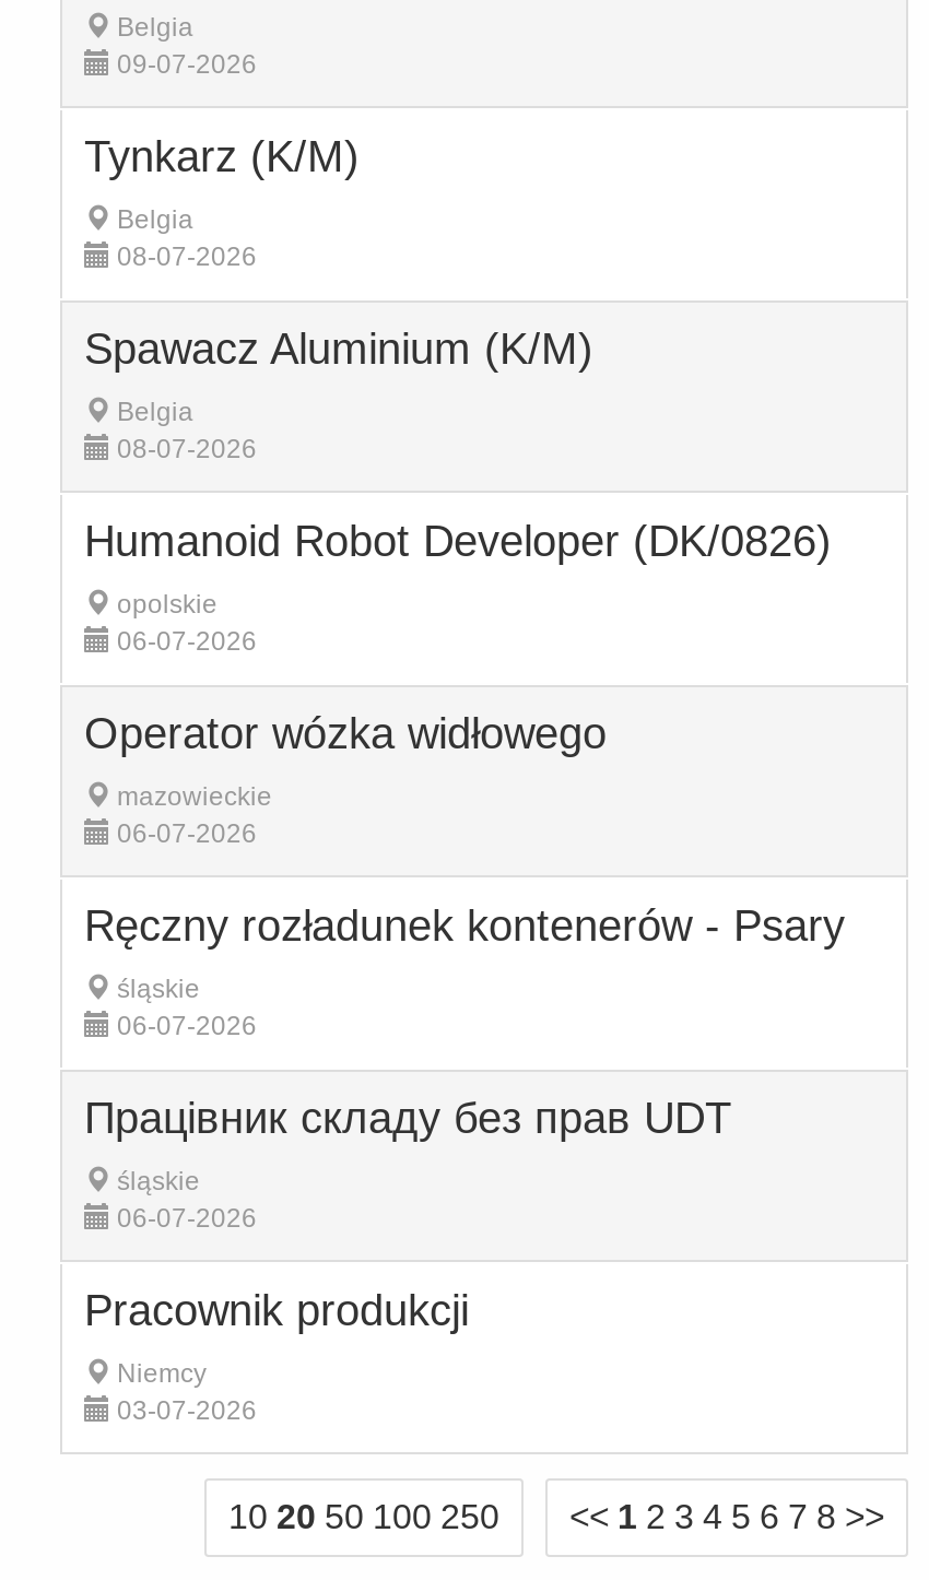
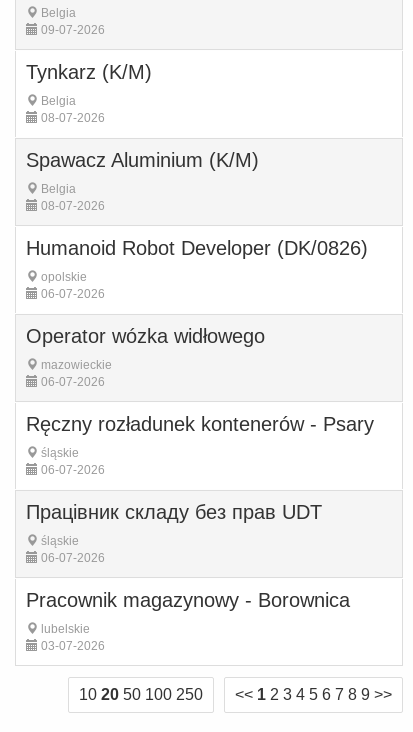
- Pracownik produkcji
+ Pracownik magazynowy - Borownica

- Niemcy
+ lubelskie

- 10 20 50 100 250 << 1 2 3 4 5 6 7 8 >>
+ 10 20 50 100 250 << 1 2 3 4 5 6 7 8 9 >>
